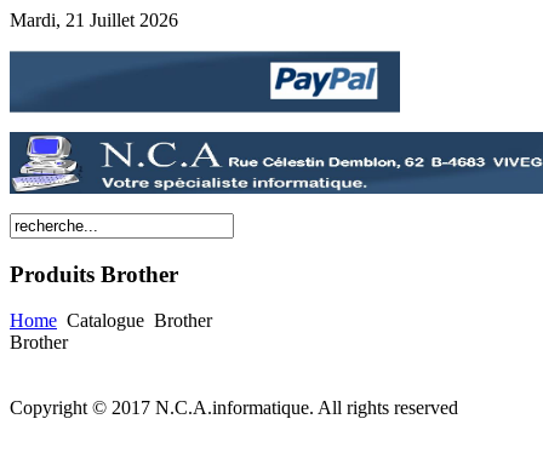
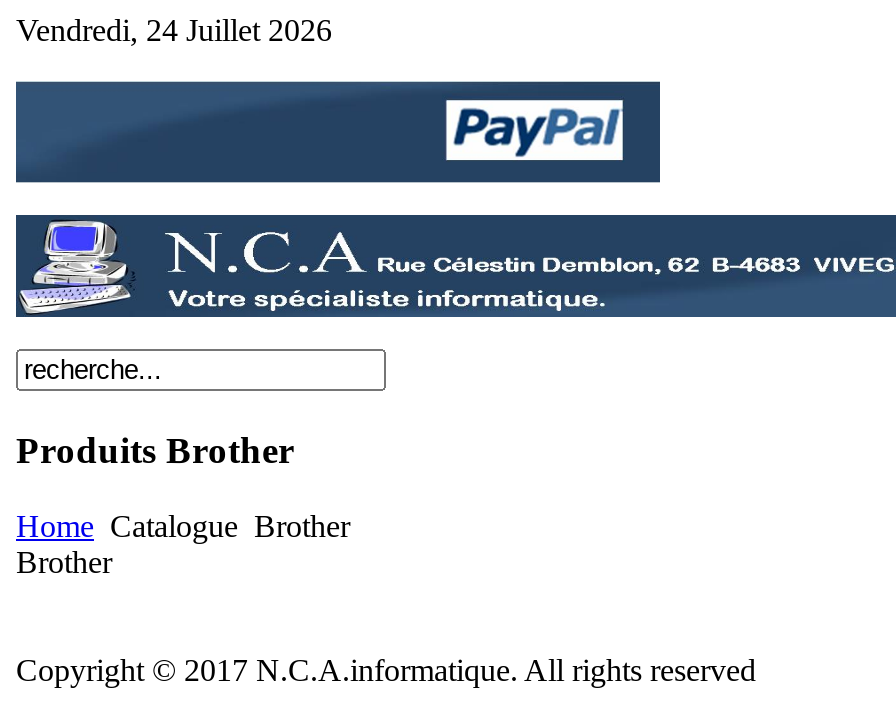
- Mardi, 21 Juillet 2026
+ Vendredi, 24 Juillet 2026
